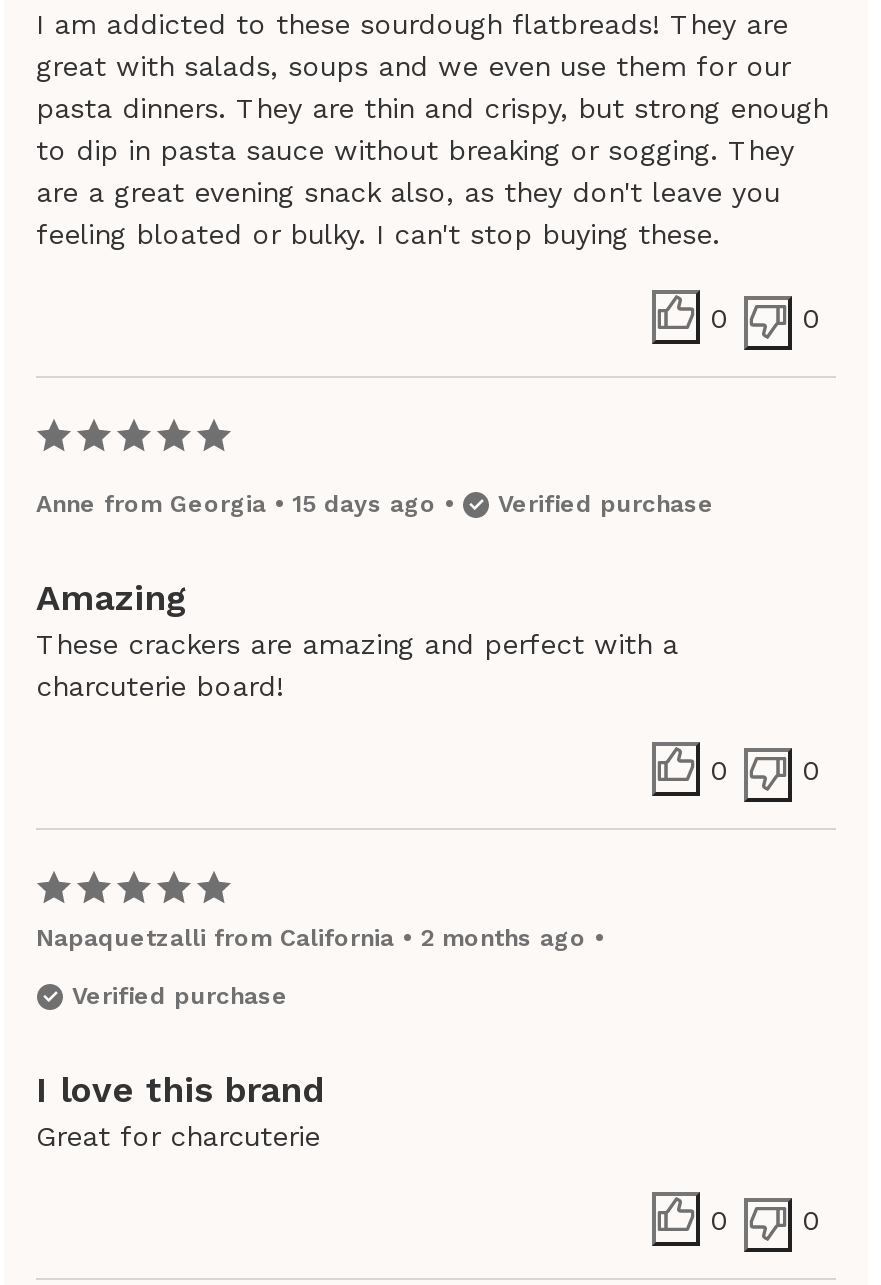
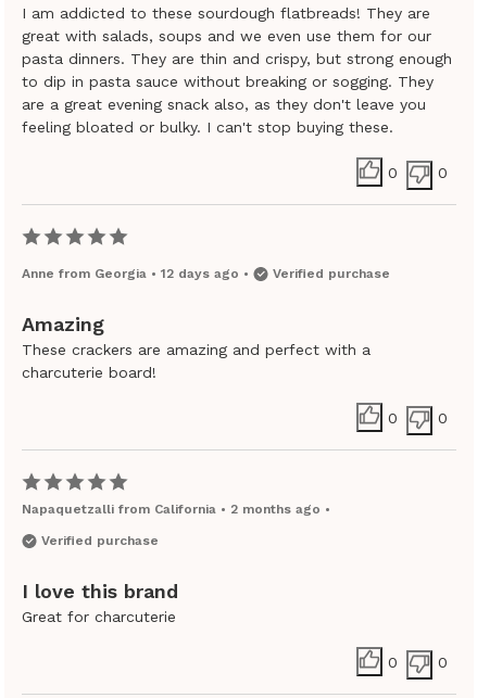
- Anne from Georgia • 15 days ago •
+ Anne from Georgia • 12 days ago •
